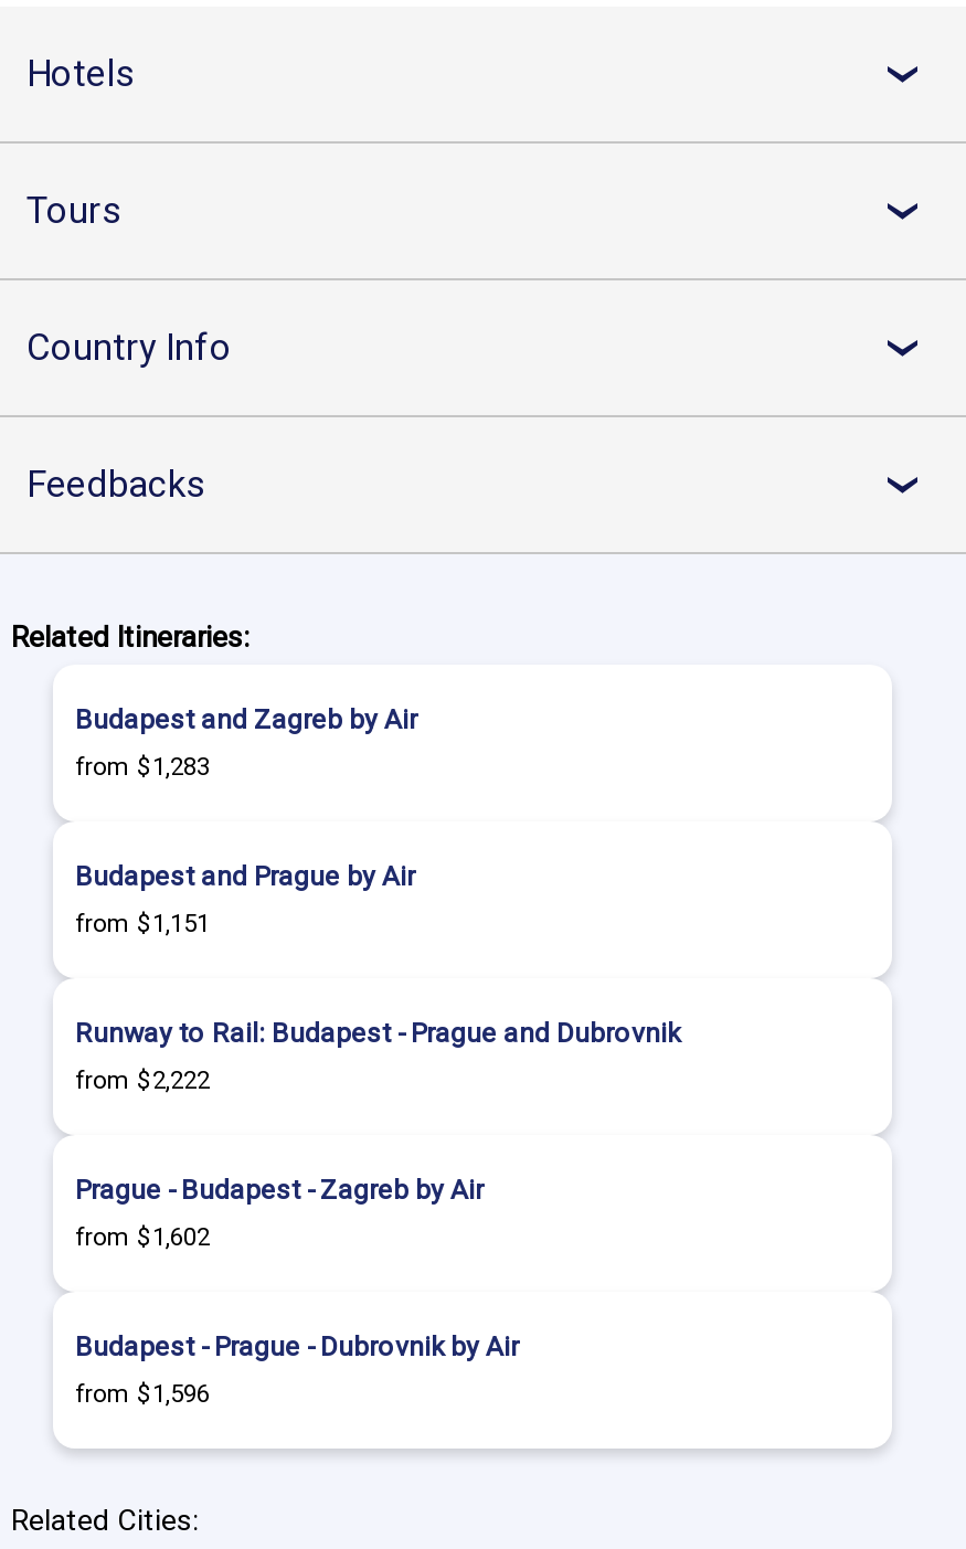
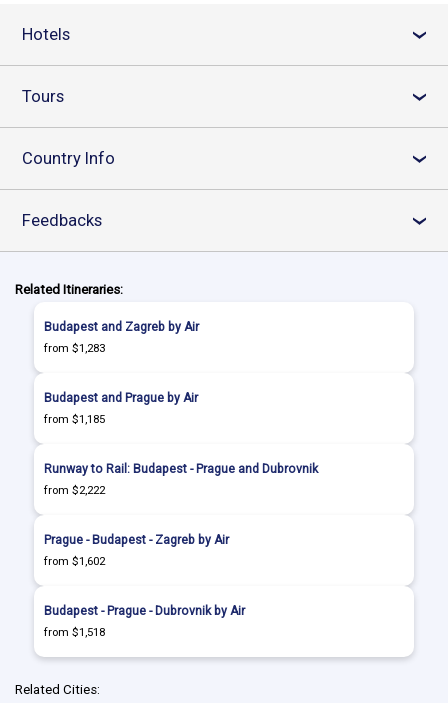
- from $1,151
+ from $1,185

- from $1,596
+ from $1,518
